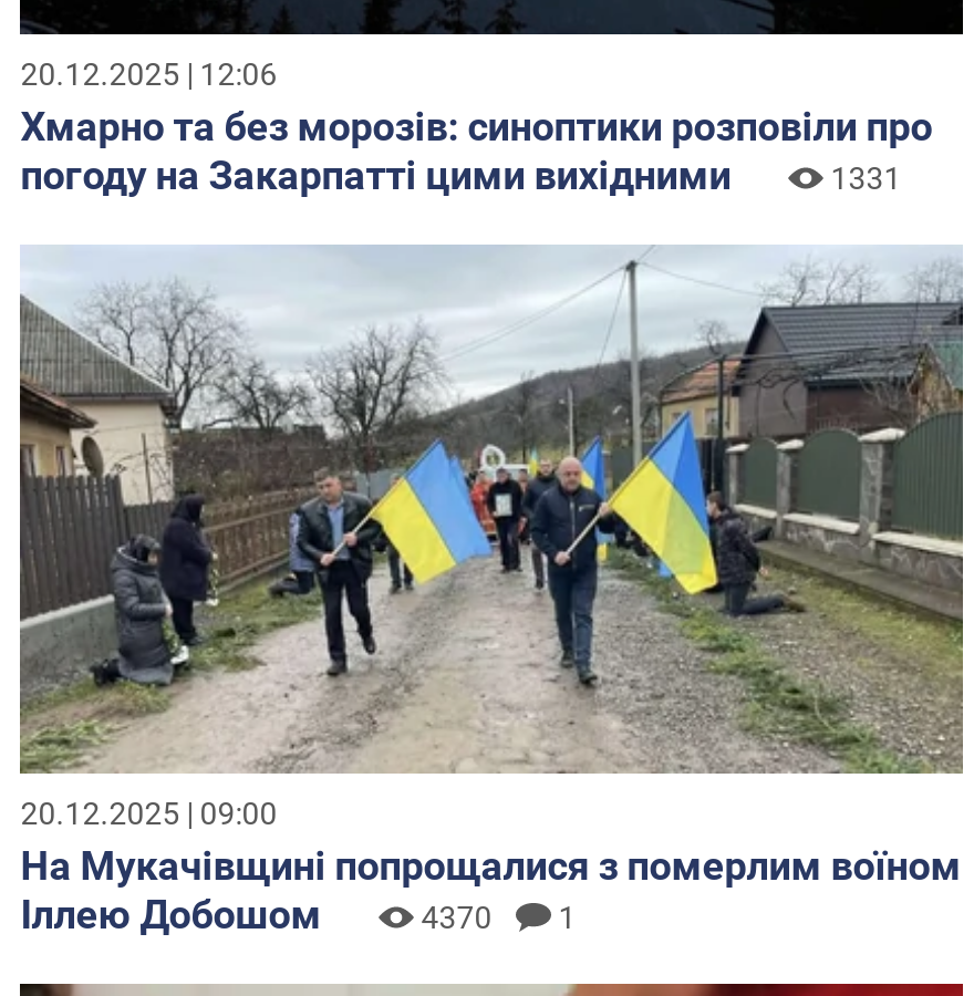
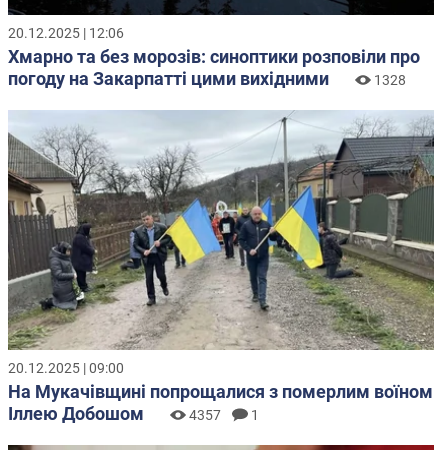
- 1331
+ 1328

- 4370 1
+ 4357 1
